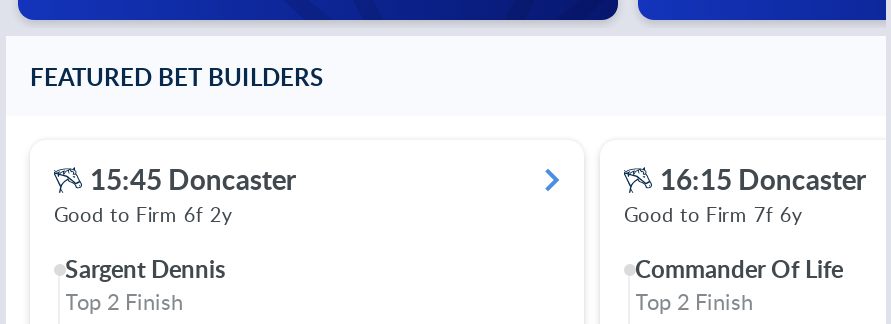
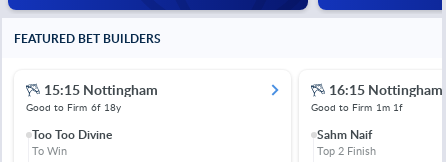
- 15:45 Doncaster
- Good to Firm 6f 2y
+ 15:15 Nottingham
+ Good to Firm 6f 18y

- 16:15 Doncaster
- Good to Firm 7f 6y
+ 16:15 Nottingham
+ Good to Firm 1m 1f

- Sargent Dennis
- Top 2 Finish
+ Too Too Divine
+ To Win

- Commander Of Life
+ Sahm Naif
